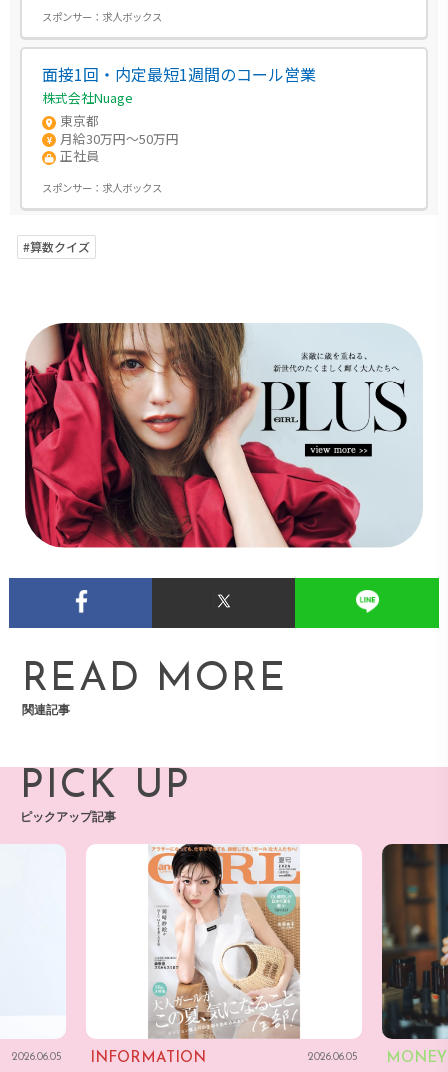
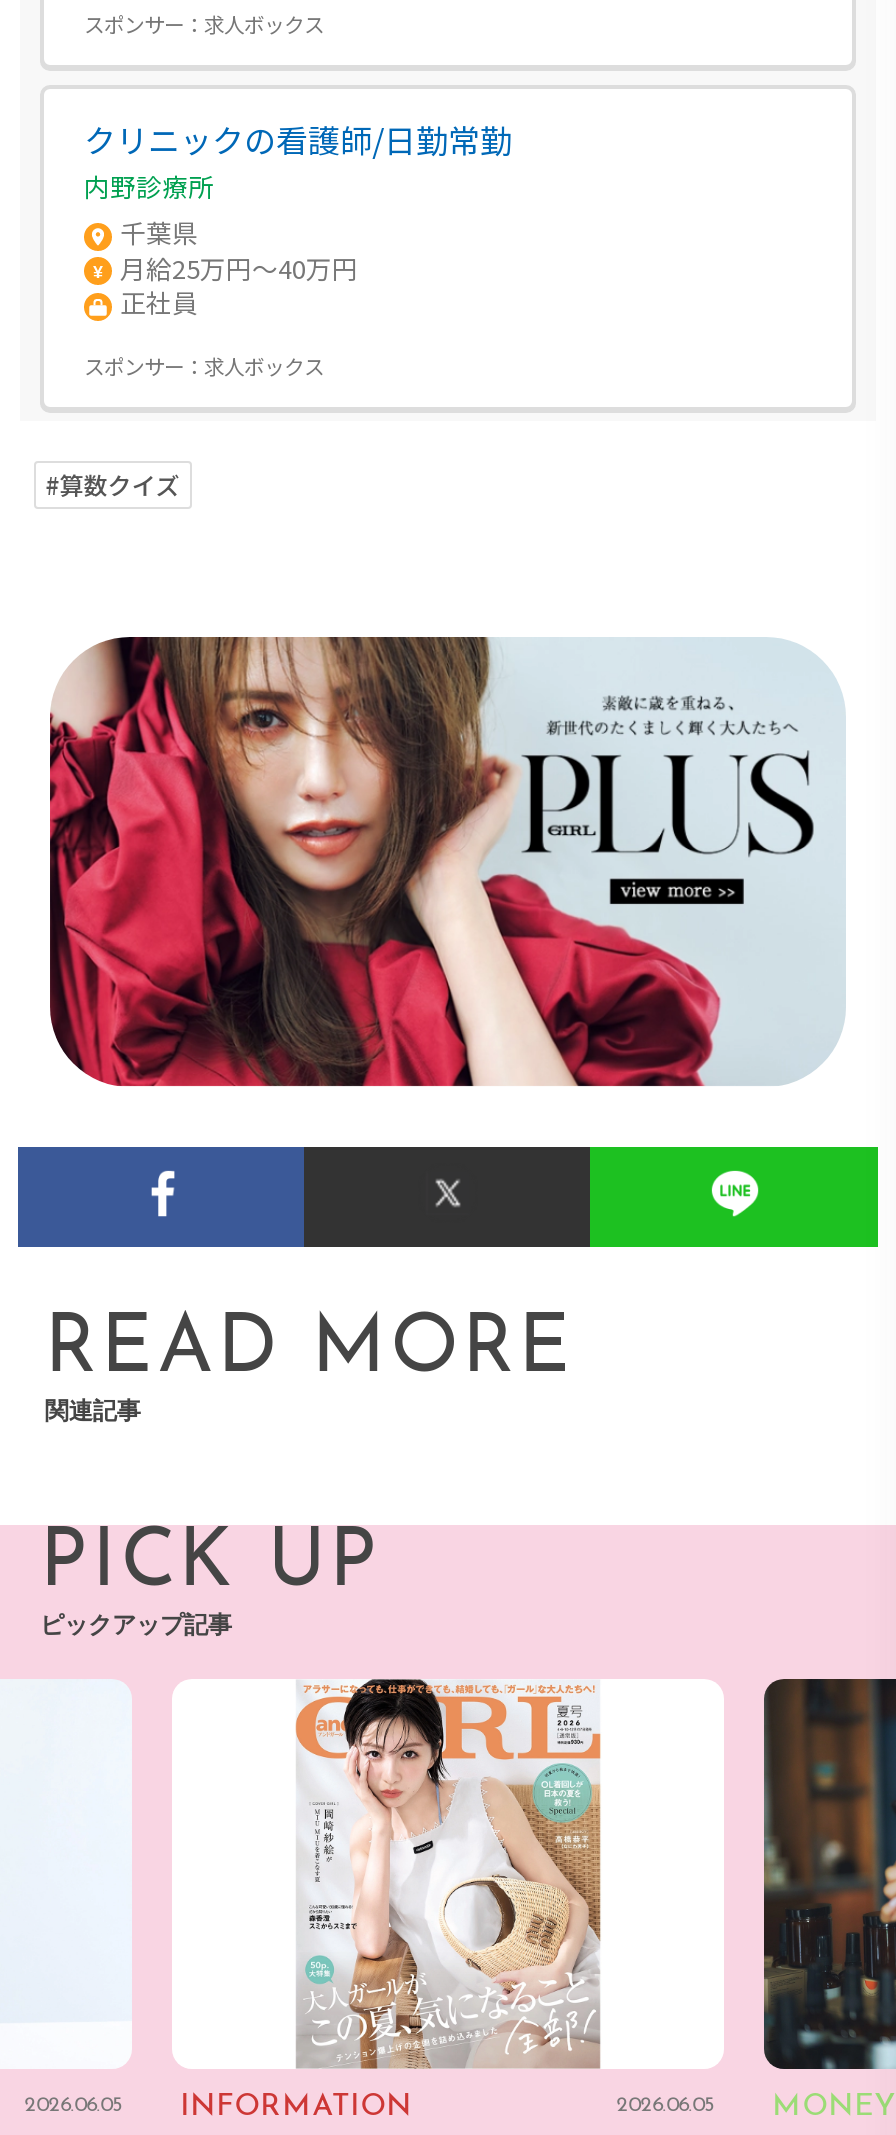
- 面接1回・内定最短1週間のコール営業
- 株式会社Nuage
- 東京都
- 月給30万円～50万円
+ クリニックの看護師/日勤常勤
+ 内野診療所
+ 千葉県
+ 月給25万円～40万円
